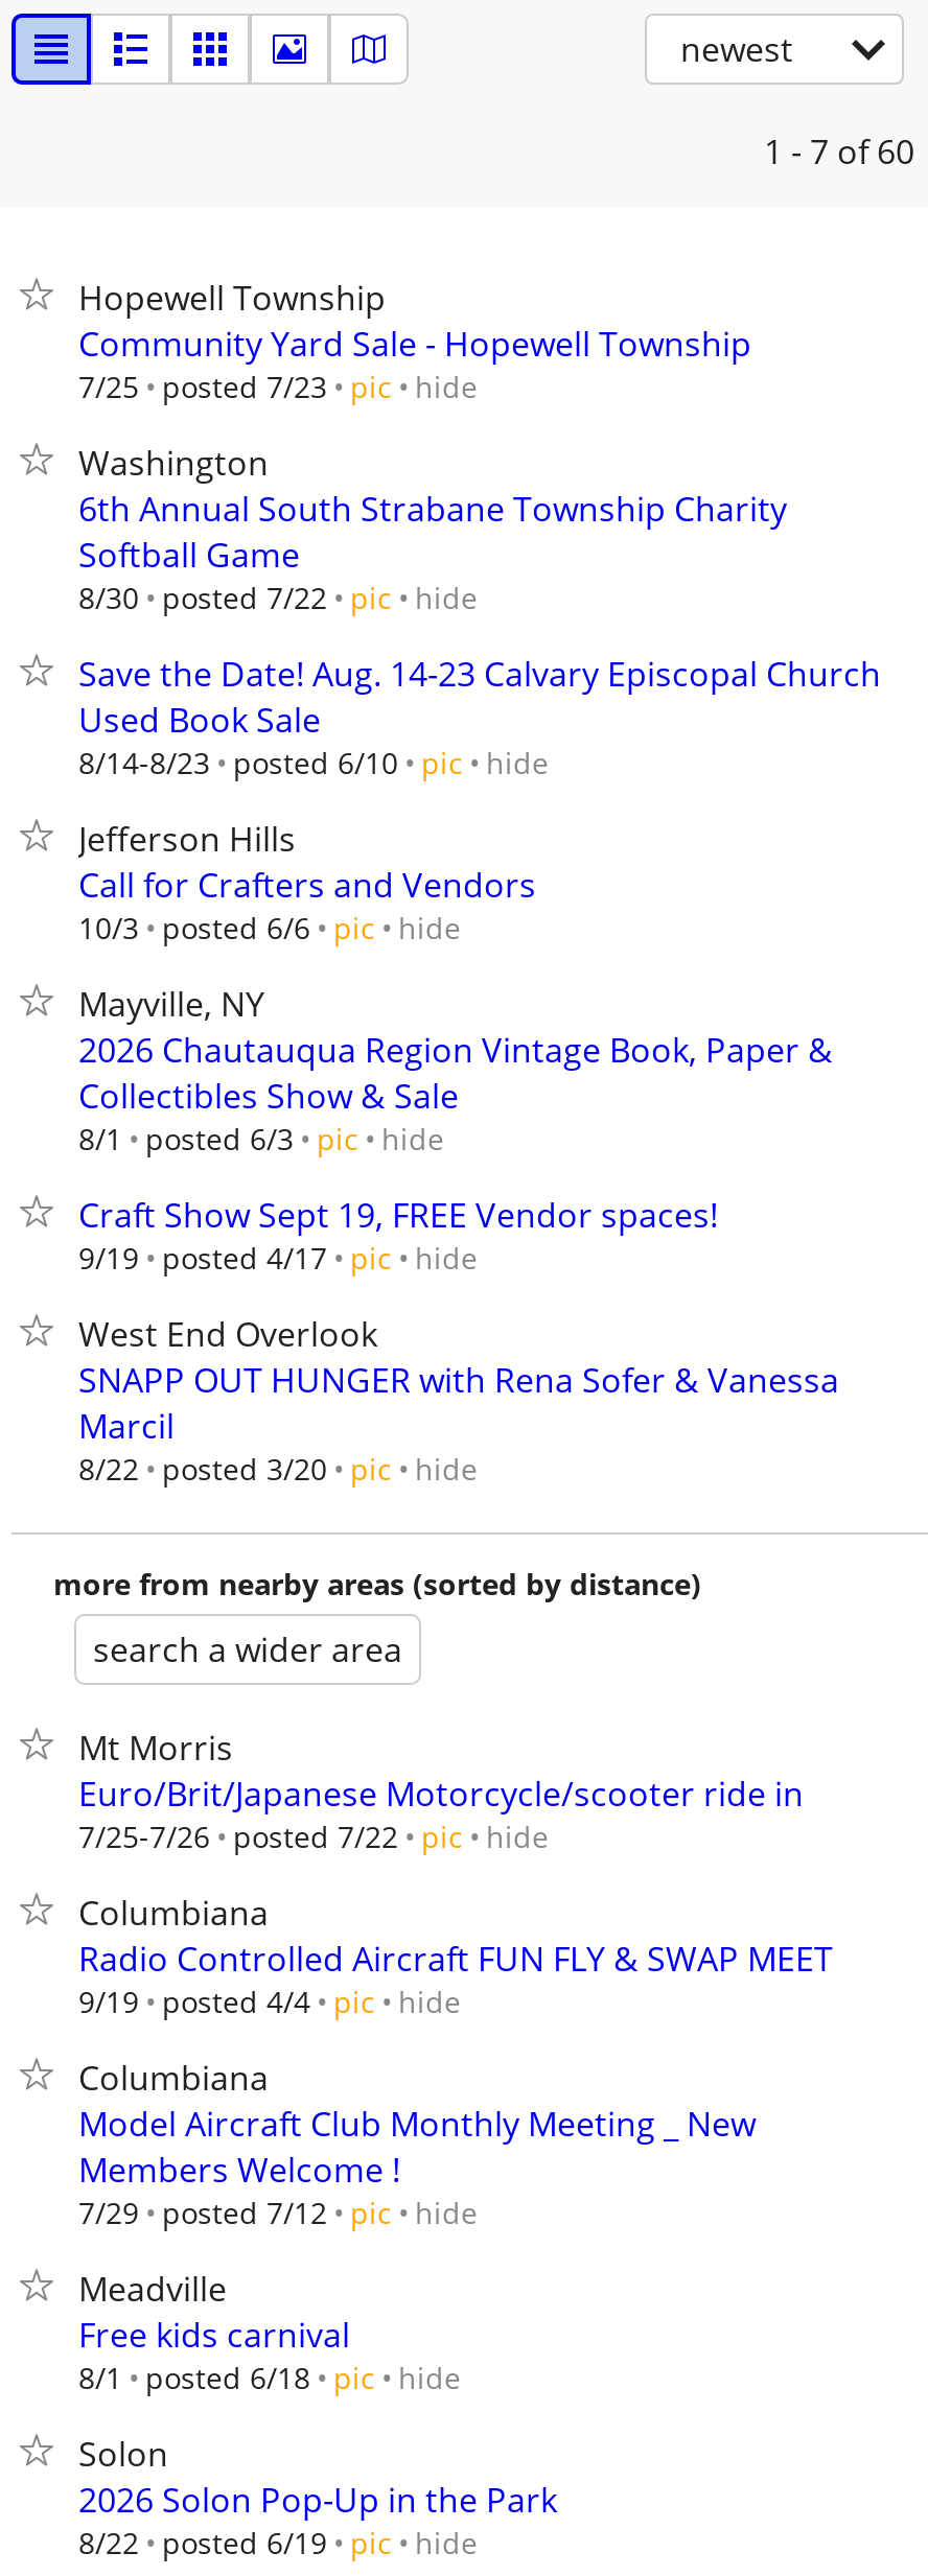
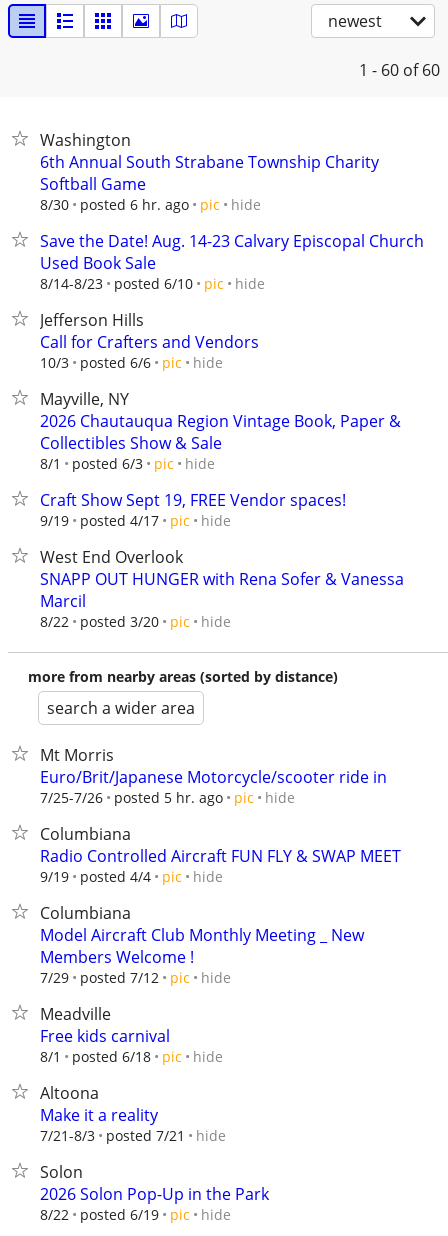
- 1 - 7 of 60
- Hopewell Township
- Community Yard Sale - Hopewell Township
- 7/25 posted 7/23 pic hide
+ 1 - 60 of 60

moved up: Washington | 6th Annual South Strabane Township Charity | Softball Game

- 8/30 posted 7/22 pic hide
+ 8/30 posted 6 hr. ago pic hide

moved up: Save the Date! Aug. 14-23 Calvary Episcopal Church | Used Book Sale | 8/14-8/23 posted 6/10 pic hide | ... | Mt Morris | Euro/Brit/Japanese Motorcycle/scooter ride in

- 7/25-7/26 posted 7/22 pic hide
+ 7/25-7/26 posted 5 hr. ago pic hide

moved up: Columbiana | Radio Controlled Aircraft FUN FLY & SWAP MEET | 9/19 posted 4/4 pic hide | ... | Free kids carnival | 8/1 posted 6/18 pic hide

+ Altoona
+ Make it a reality
+ 7/21-8/3 posted 7/21 hide
